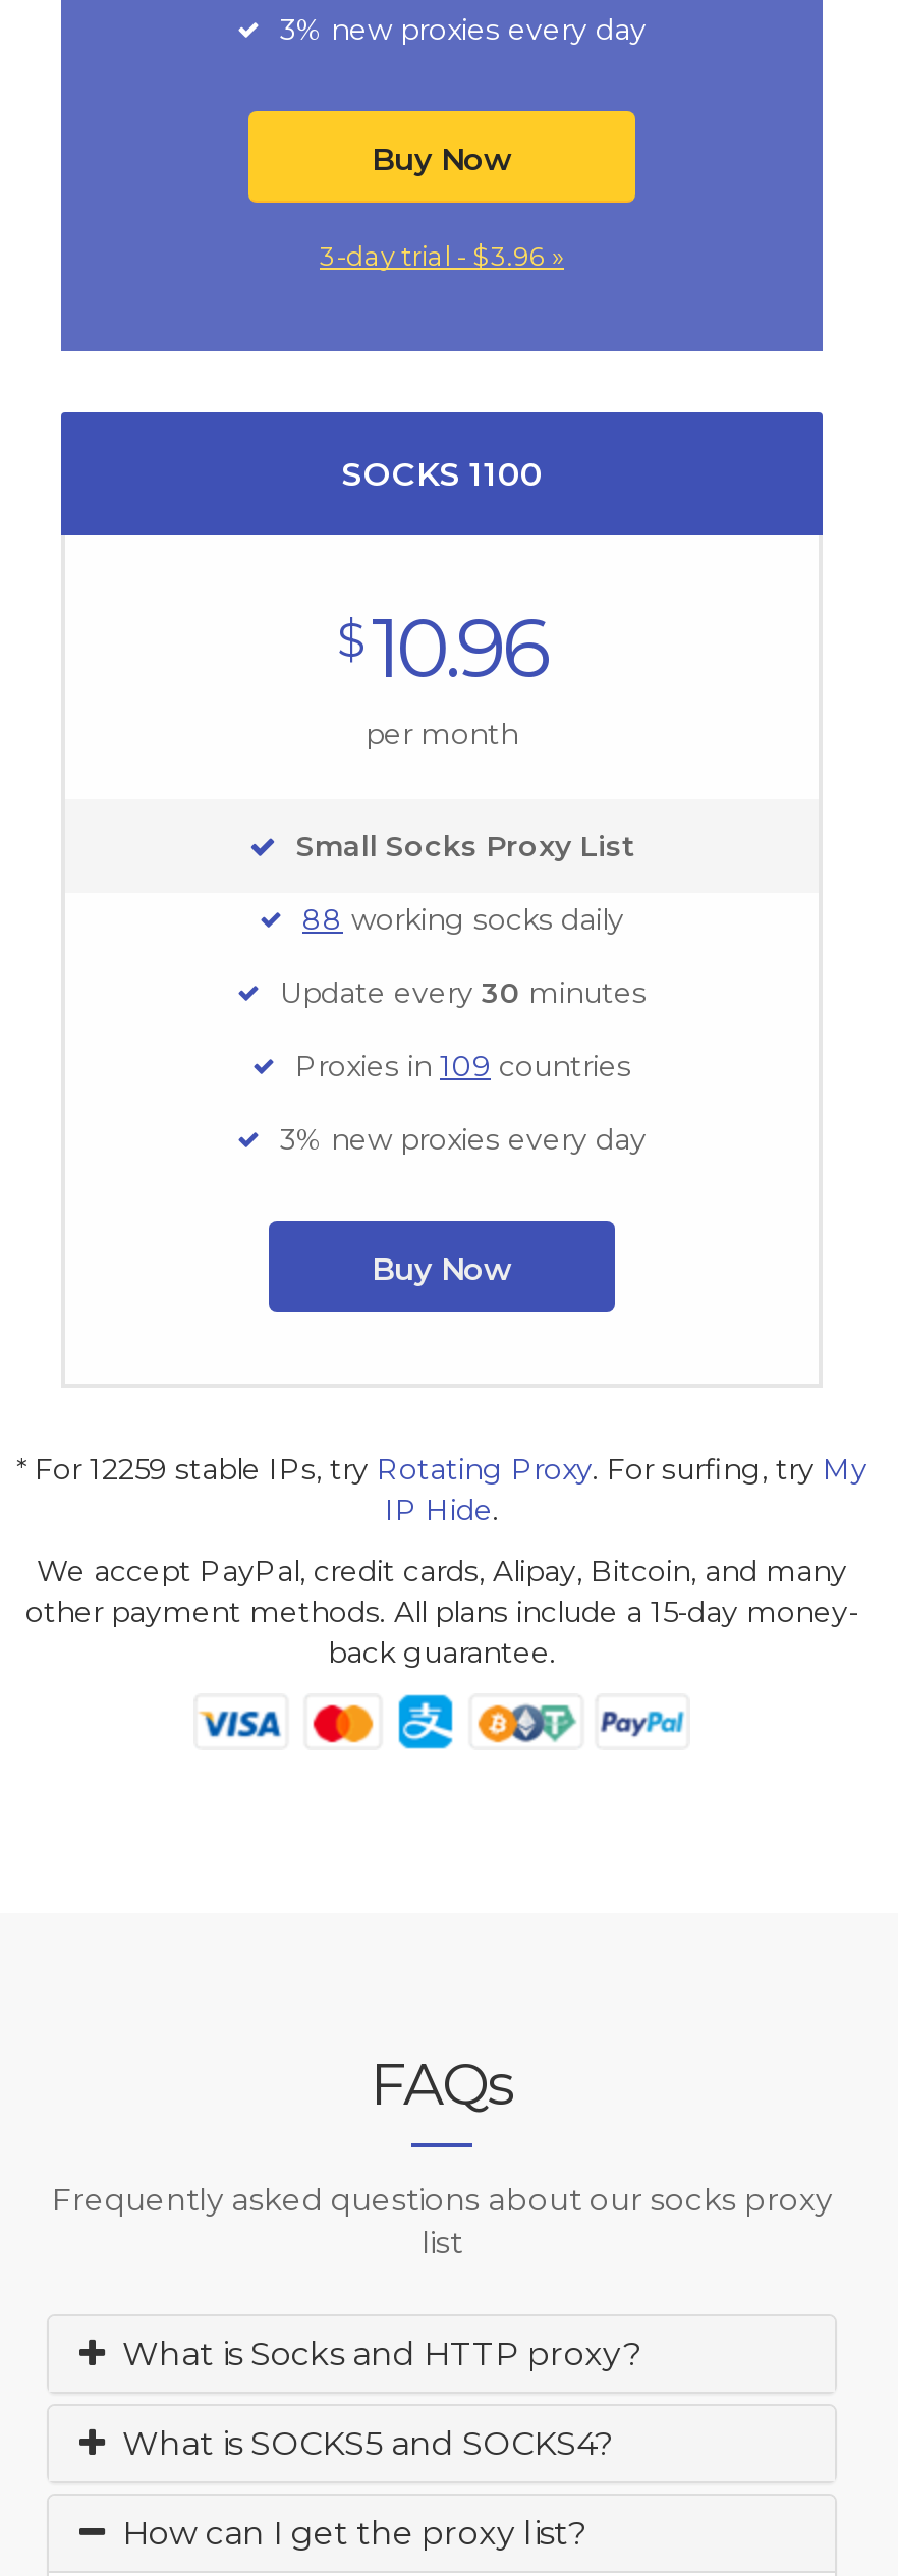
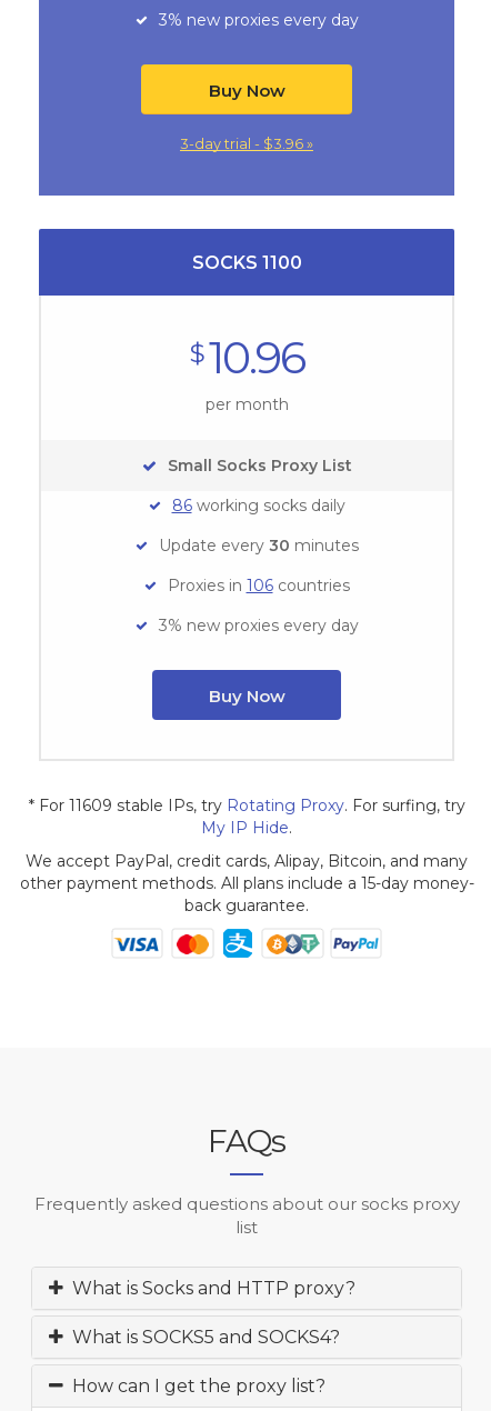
- 88 working socks daily
+ 86 working socks daily

- Proxies in 109 countries
+ Proxies in 106 countries

- * For 12259 stable IPs, try Rotating Proxy. For surfing, try My
- IP Hide.
+ * For 11609 stable IPs, try Rotating Proxy. For surfing, try
+ My IP Hide.
